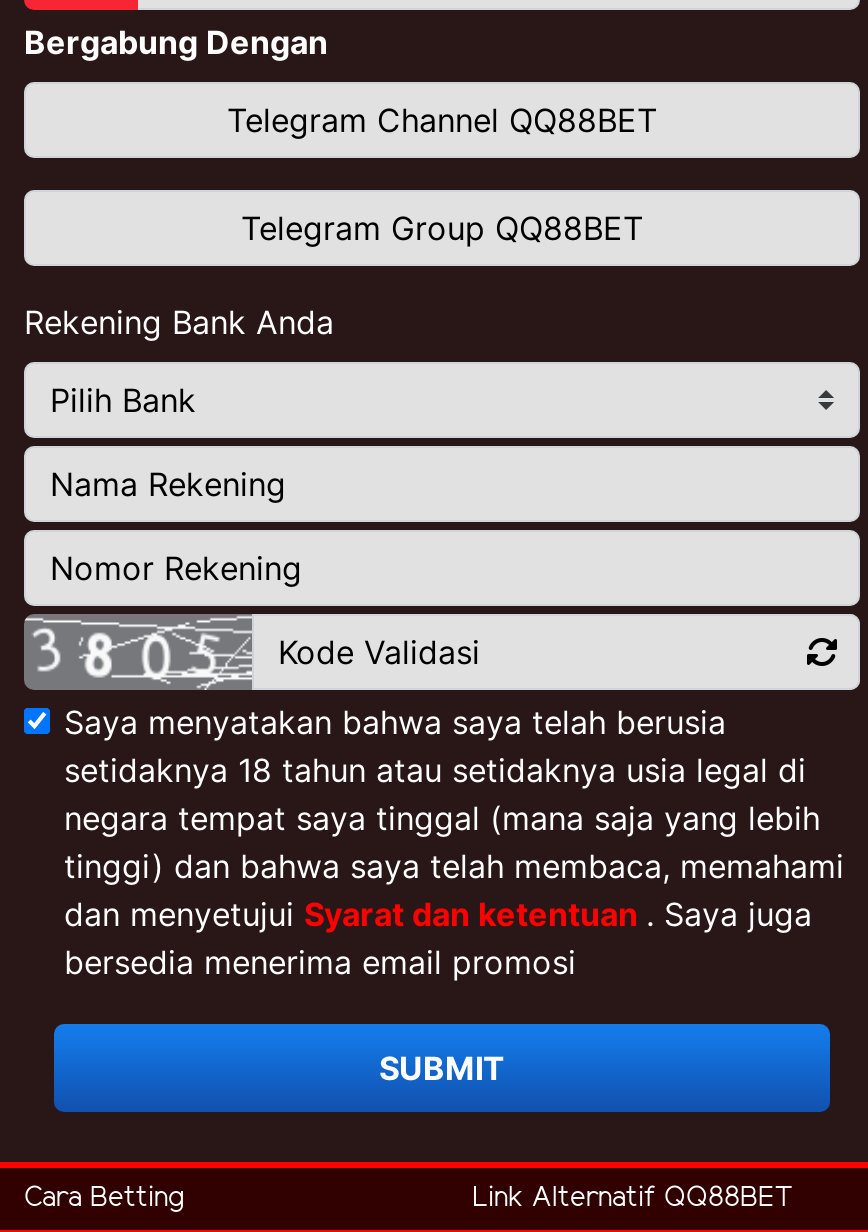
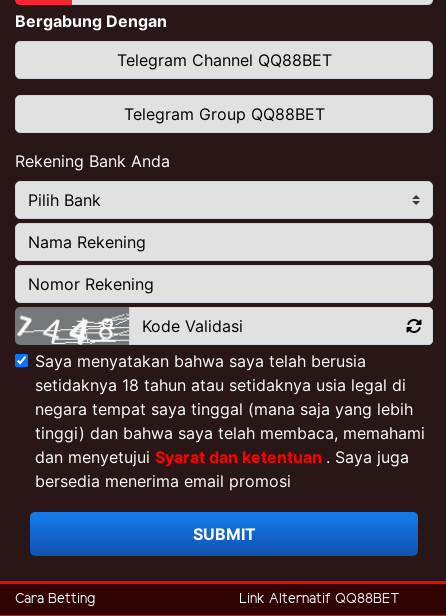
- [image]
+ [image]
